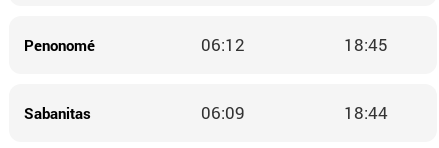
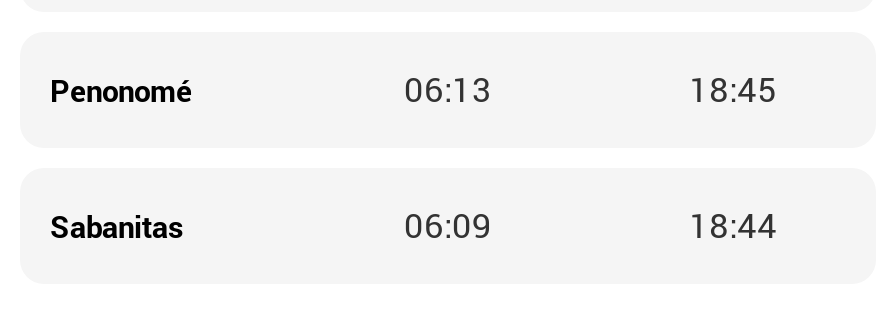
- 06:12
+ 06:13
